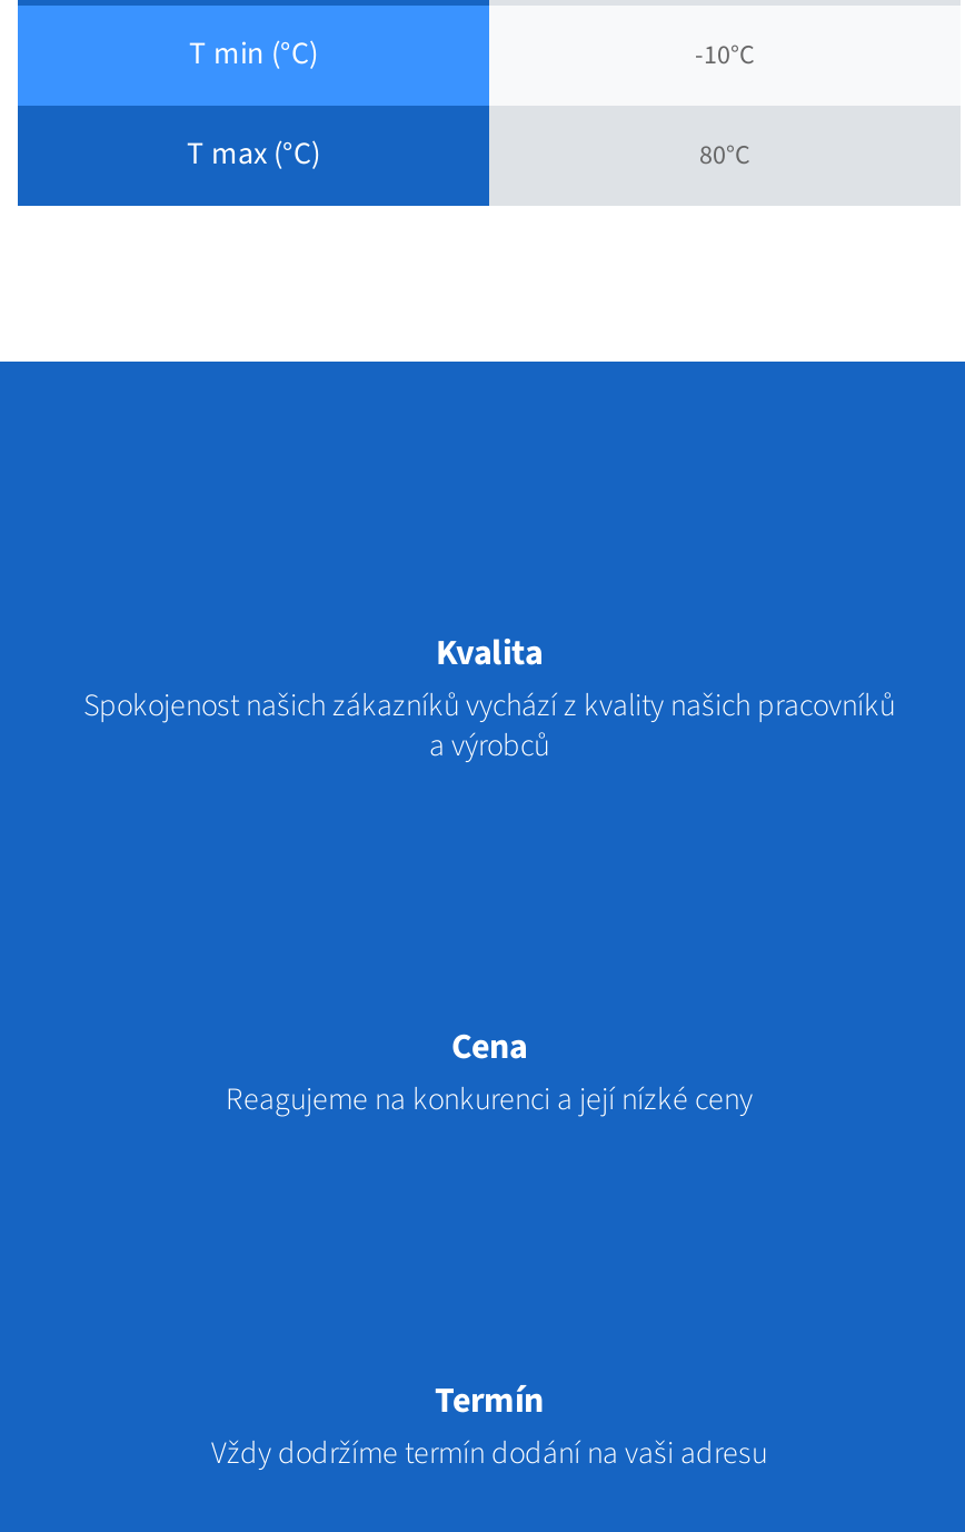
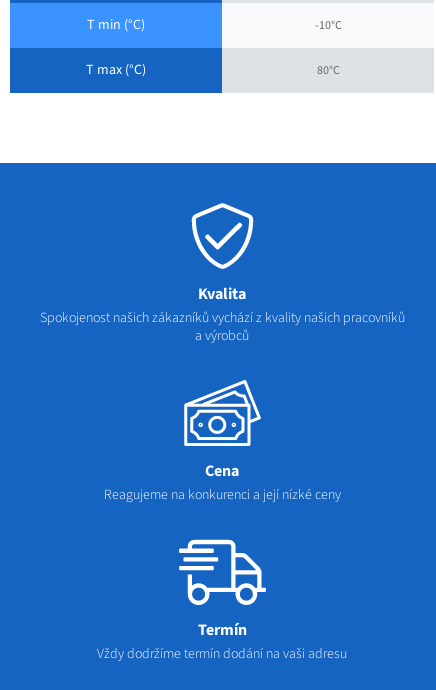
+ [image]

+ [image]

+ [image]
